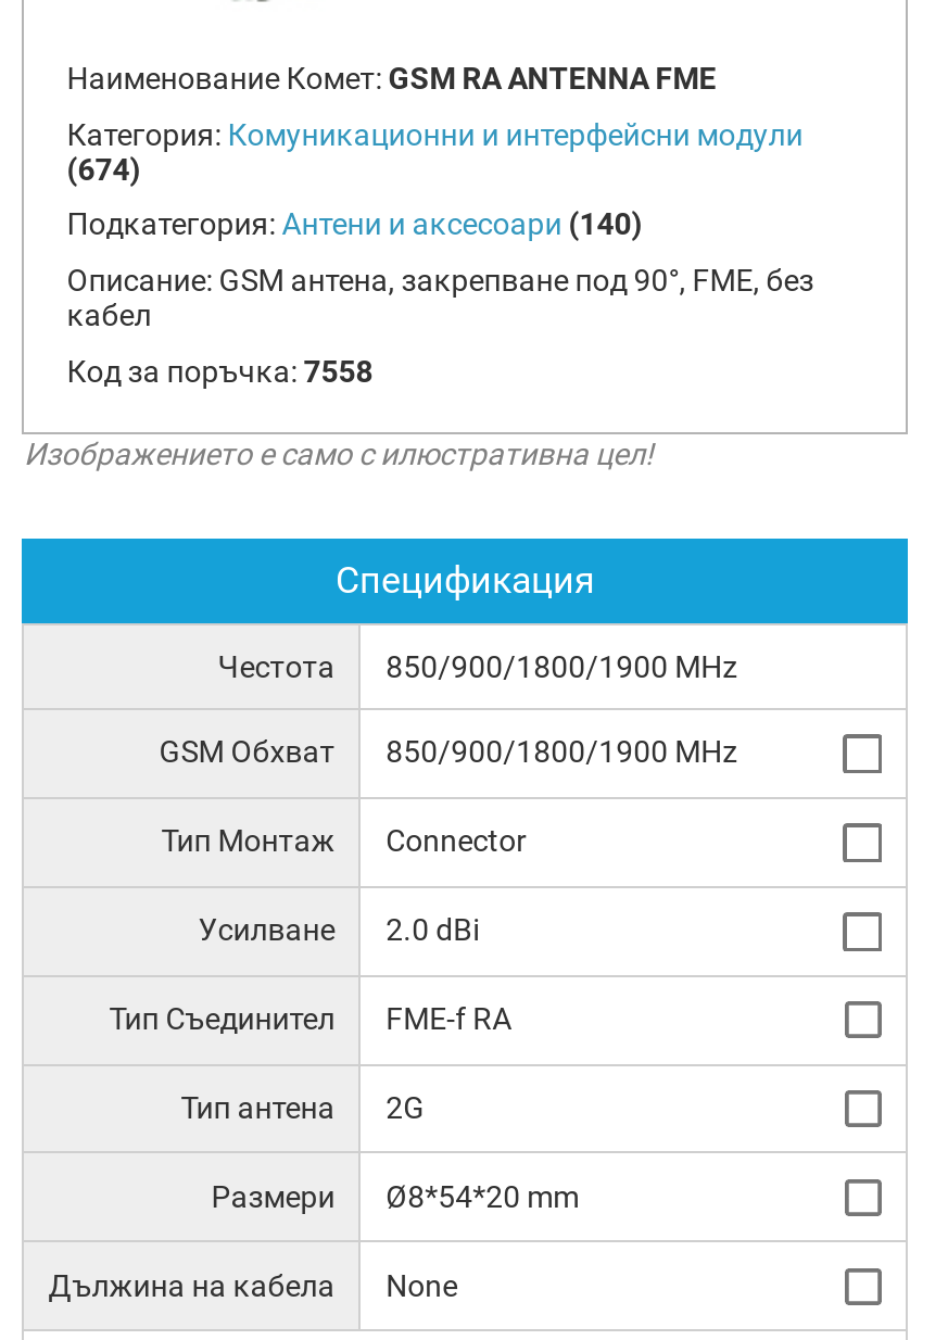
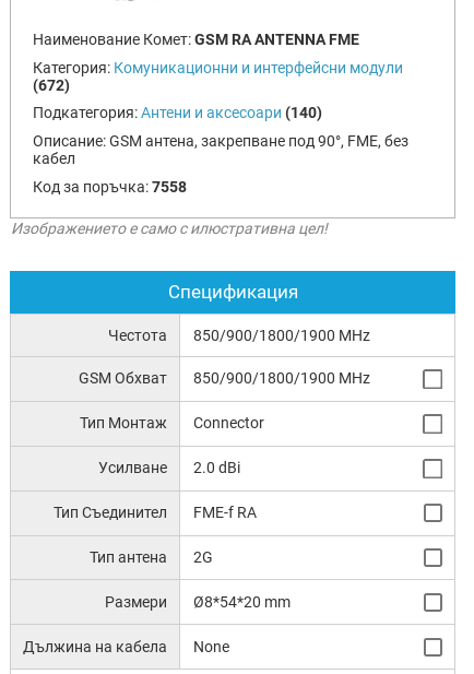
- (674)
+ (672)
